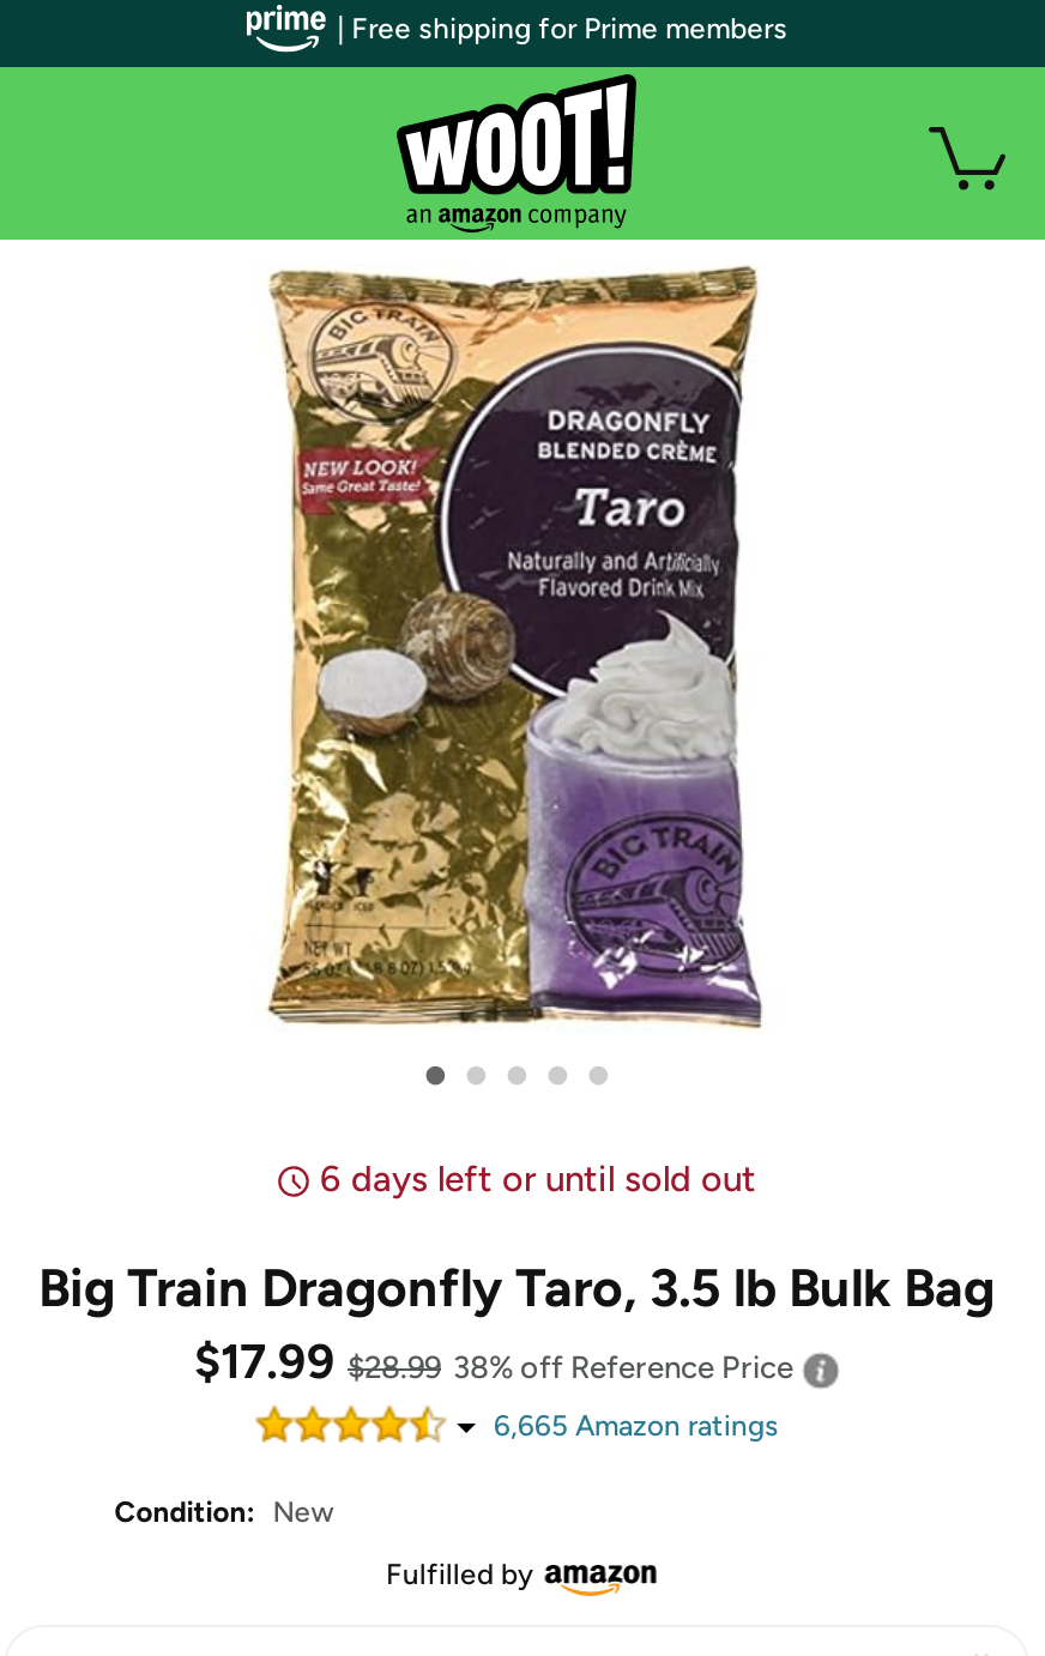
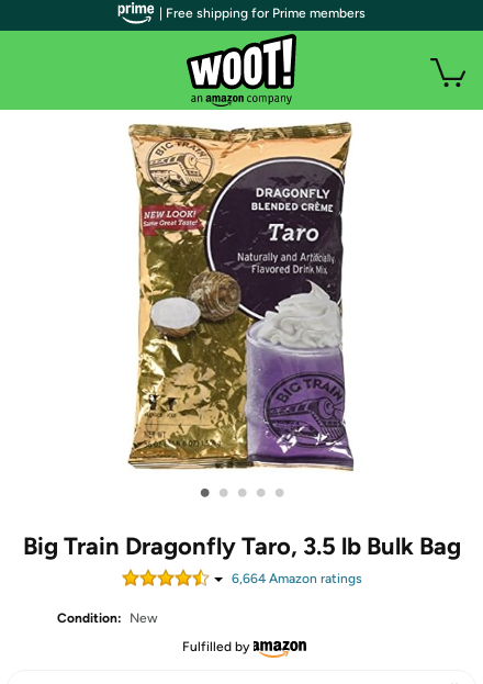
- 6 days left or until sold out

- $17.99 $28.99 38% offReference Price
- 6,665 Amazon ratings
+ 6,664 Amazon ratings
